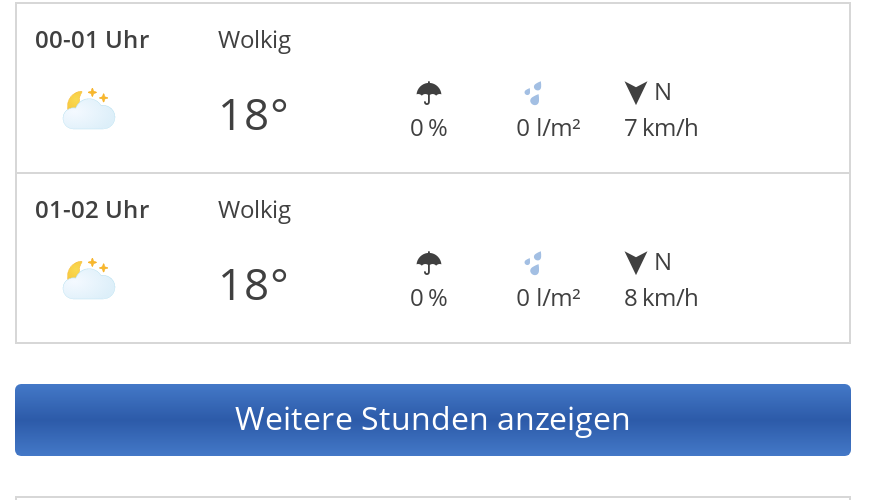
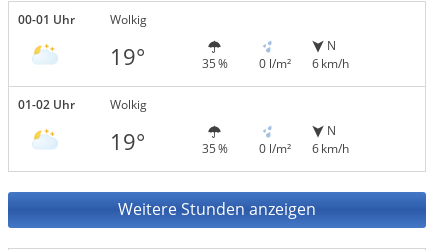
- 18°
+ 19°

- 0 %
+ 35 %

- 7 km/h
+ 6 km/h

- 18°
+ 19°

- 0 %
+ 35 %

- 8 km/h
+ 6 km/h
